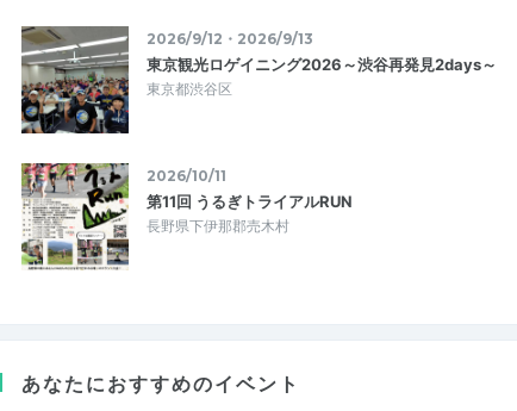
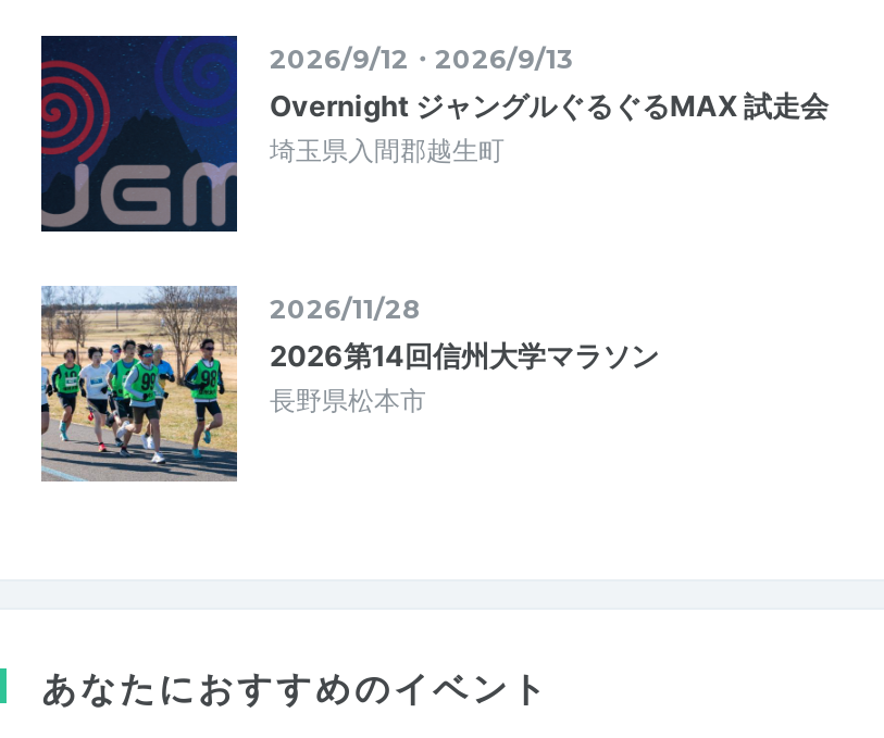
- [image]
- 東京観光ロゲイニング2026～渋谷再発見2days～
- 東京都渋谷区
+ [image]
+ Overnight ジャングルぐるぐるMAX 試走会
+ 埼玉県入間郡越生町

- [image]
- 2026/10/11
- 第11回 うるぎトライアルRUN
- 長野県下伊那郡売木村
+ [image]
+ 2026/11/28
+ 2026第14回信州大学マラソン
+ 長野県松本市
